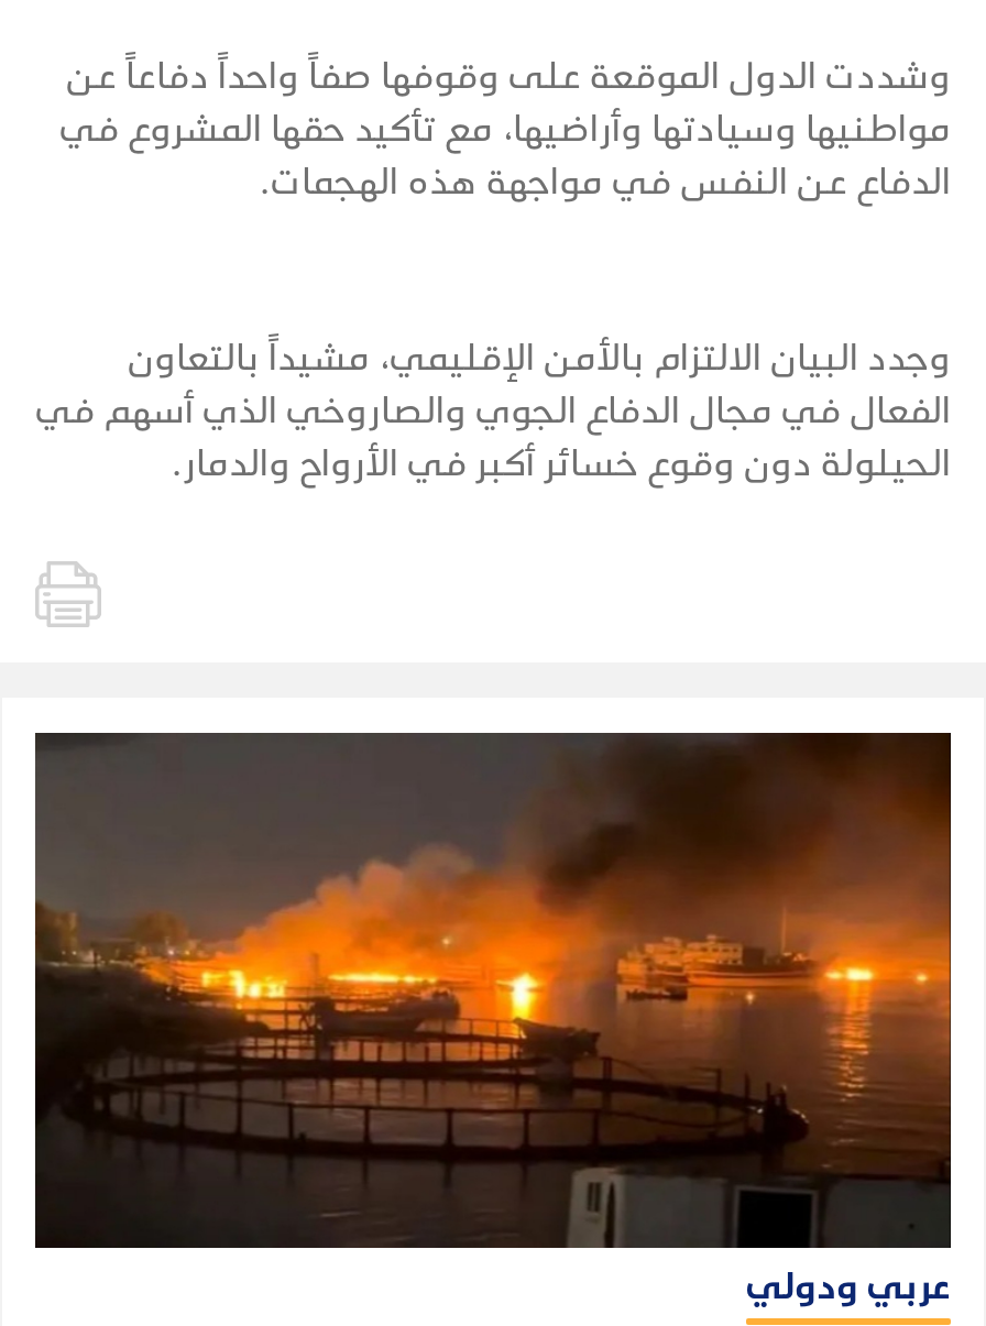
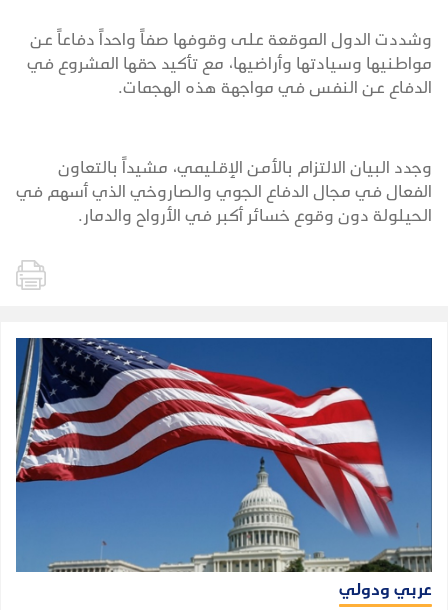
- [image]
+ [image]
